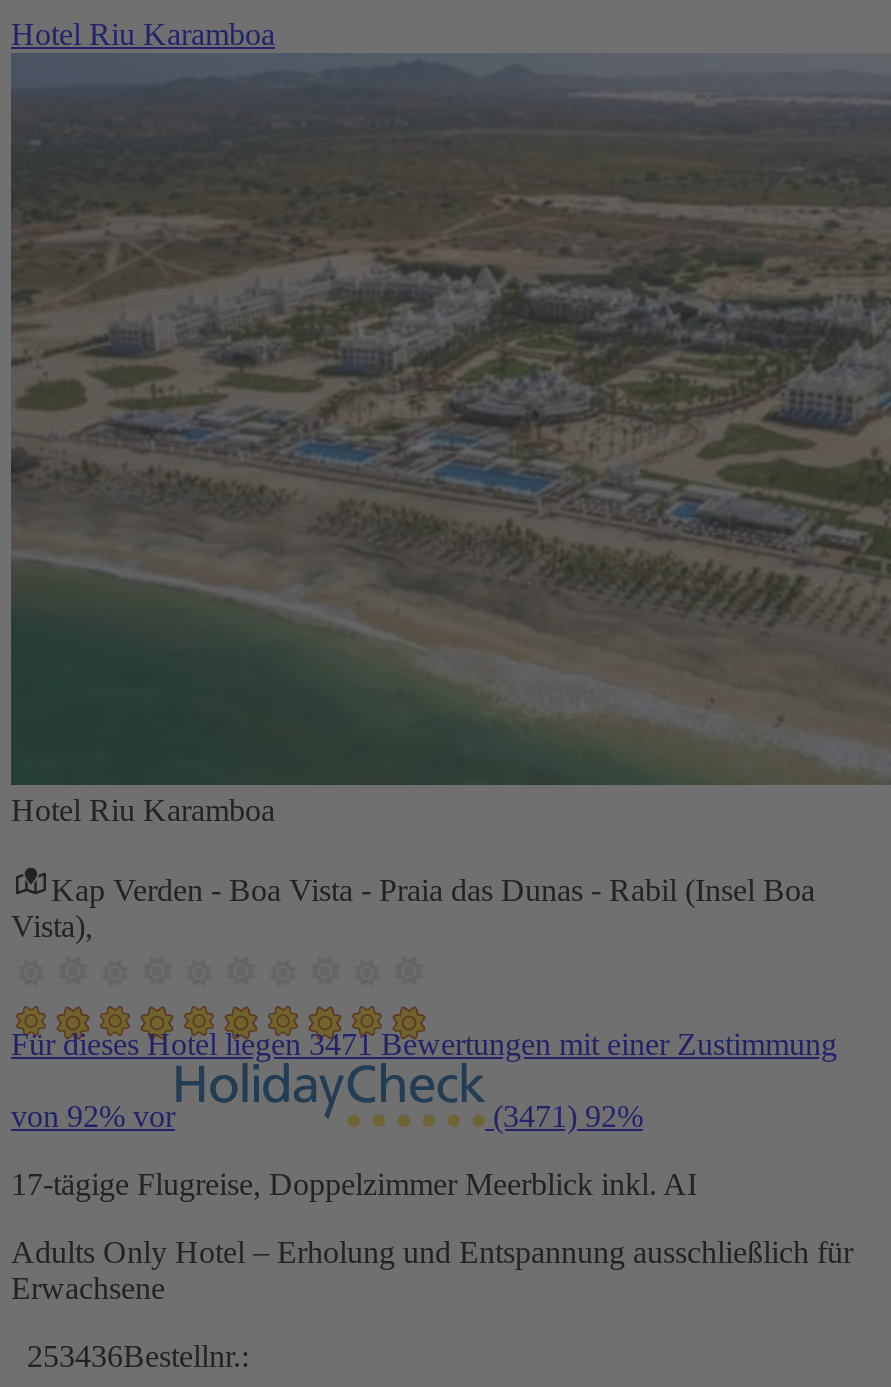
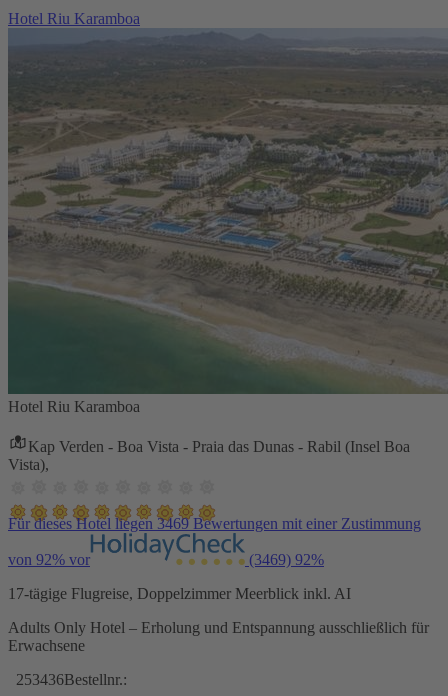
- Für dieses Hotel liegen 3471 Bewertungen mit einer Zustimmung
+ Für dieses Hotel liegen 3469 Bewertungen mit einer Zustimmung

- (3471) 92%
+ (3469) 92%
